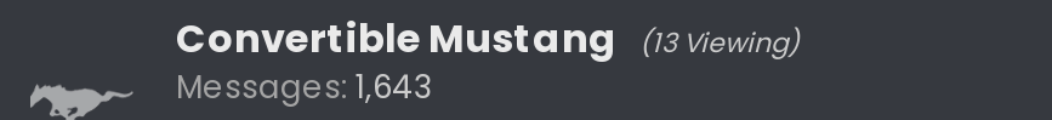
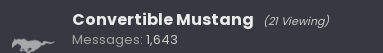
- Convertible Mustang (13 Viewing)
+ Convertible Mustang (21 Viewing)
